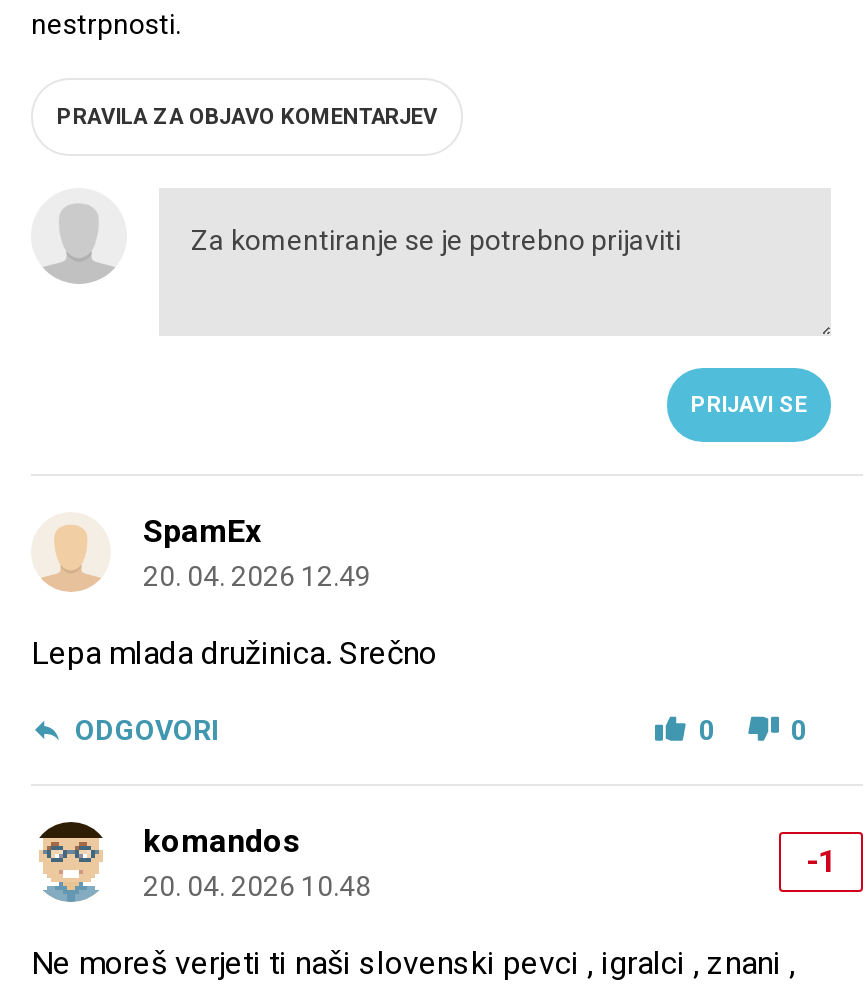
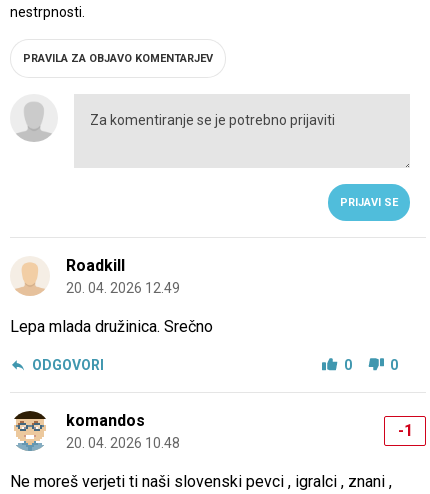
- SpamEx
+ Roadkill
